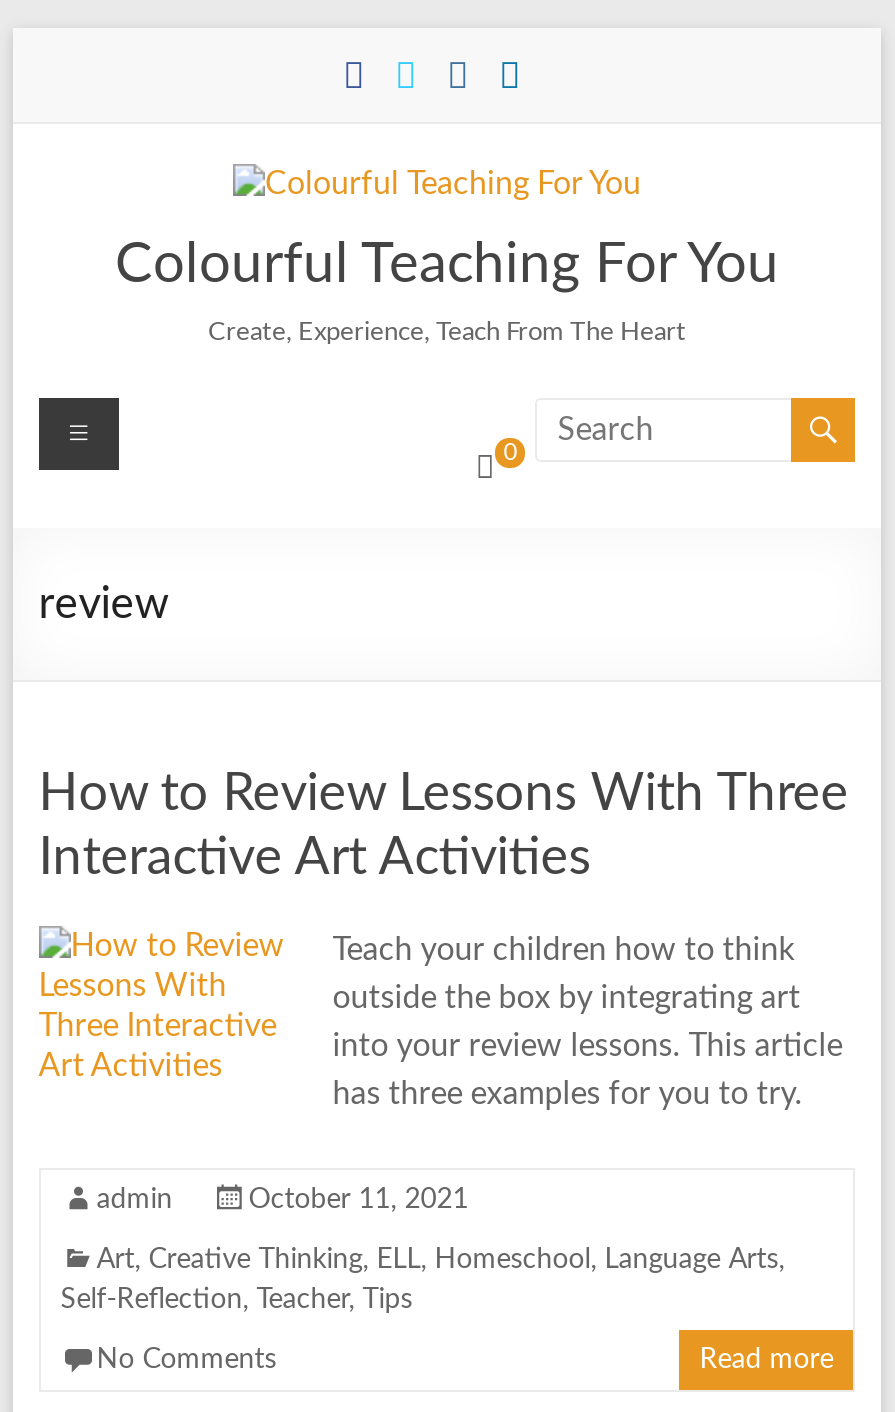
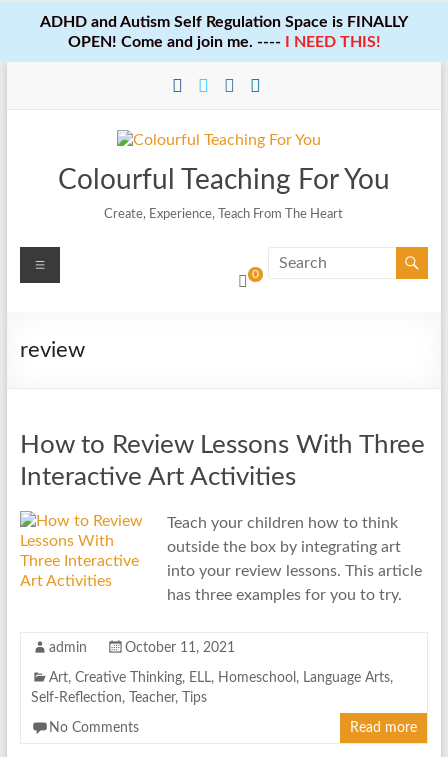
+ ADHD and Autism Self Regulation Space is FINALLY
+ OPEN! Come and join me. ---- I NEED THIS!
